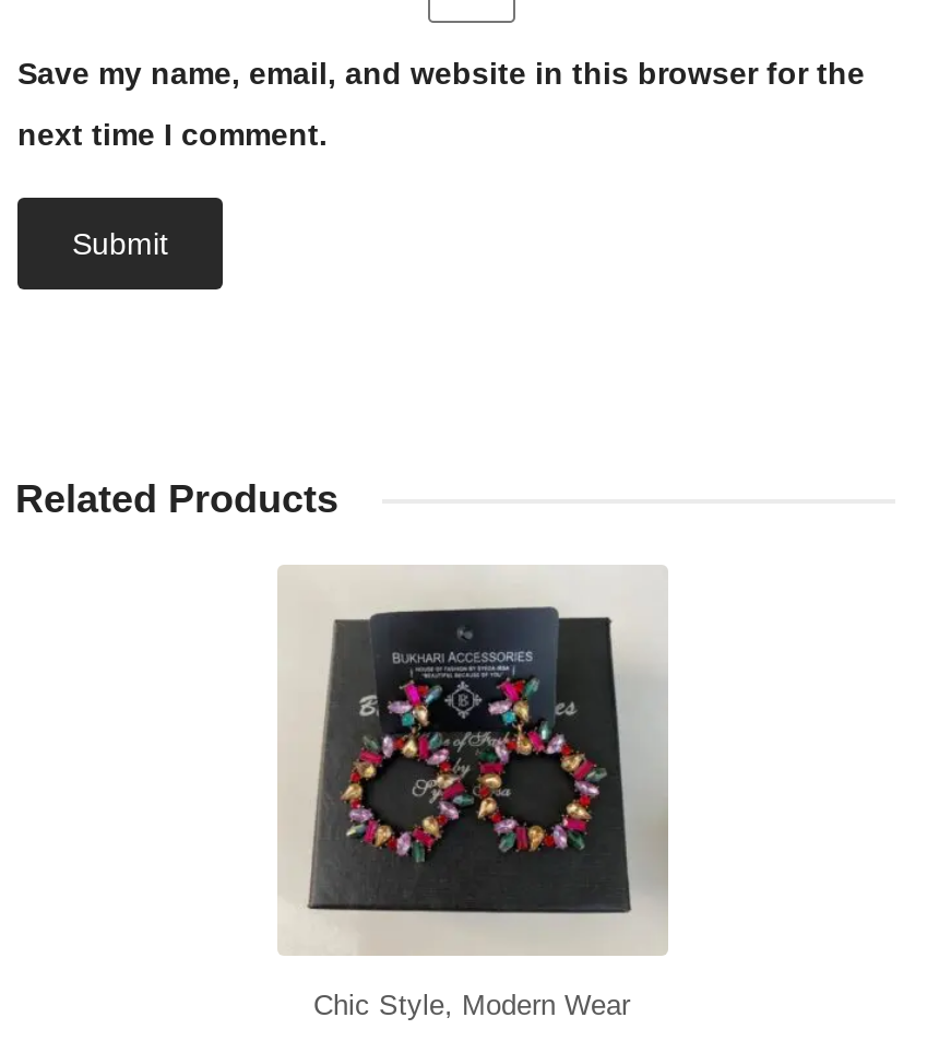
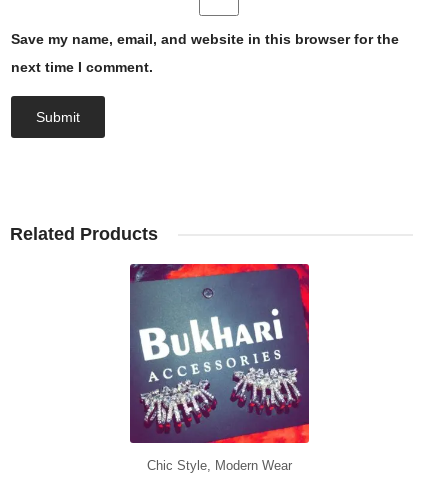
- [image]
+ [image]
